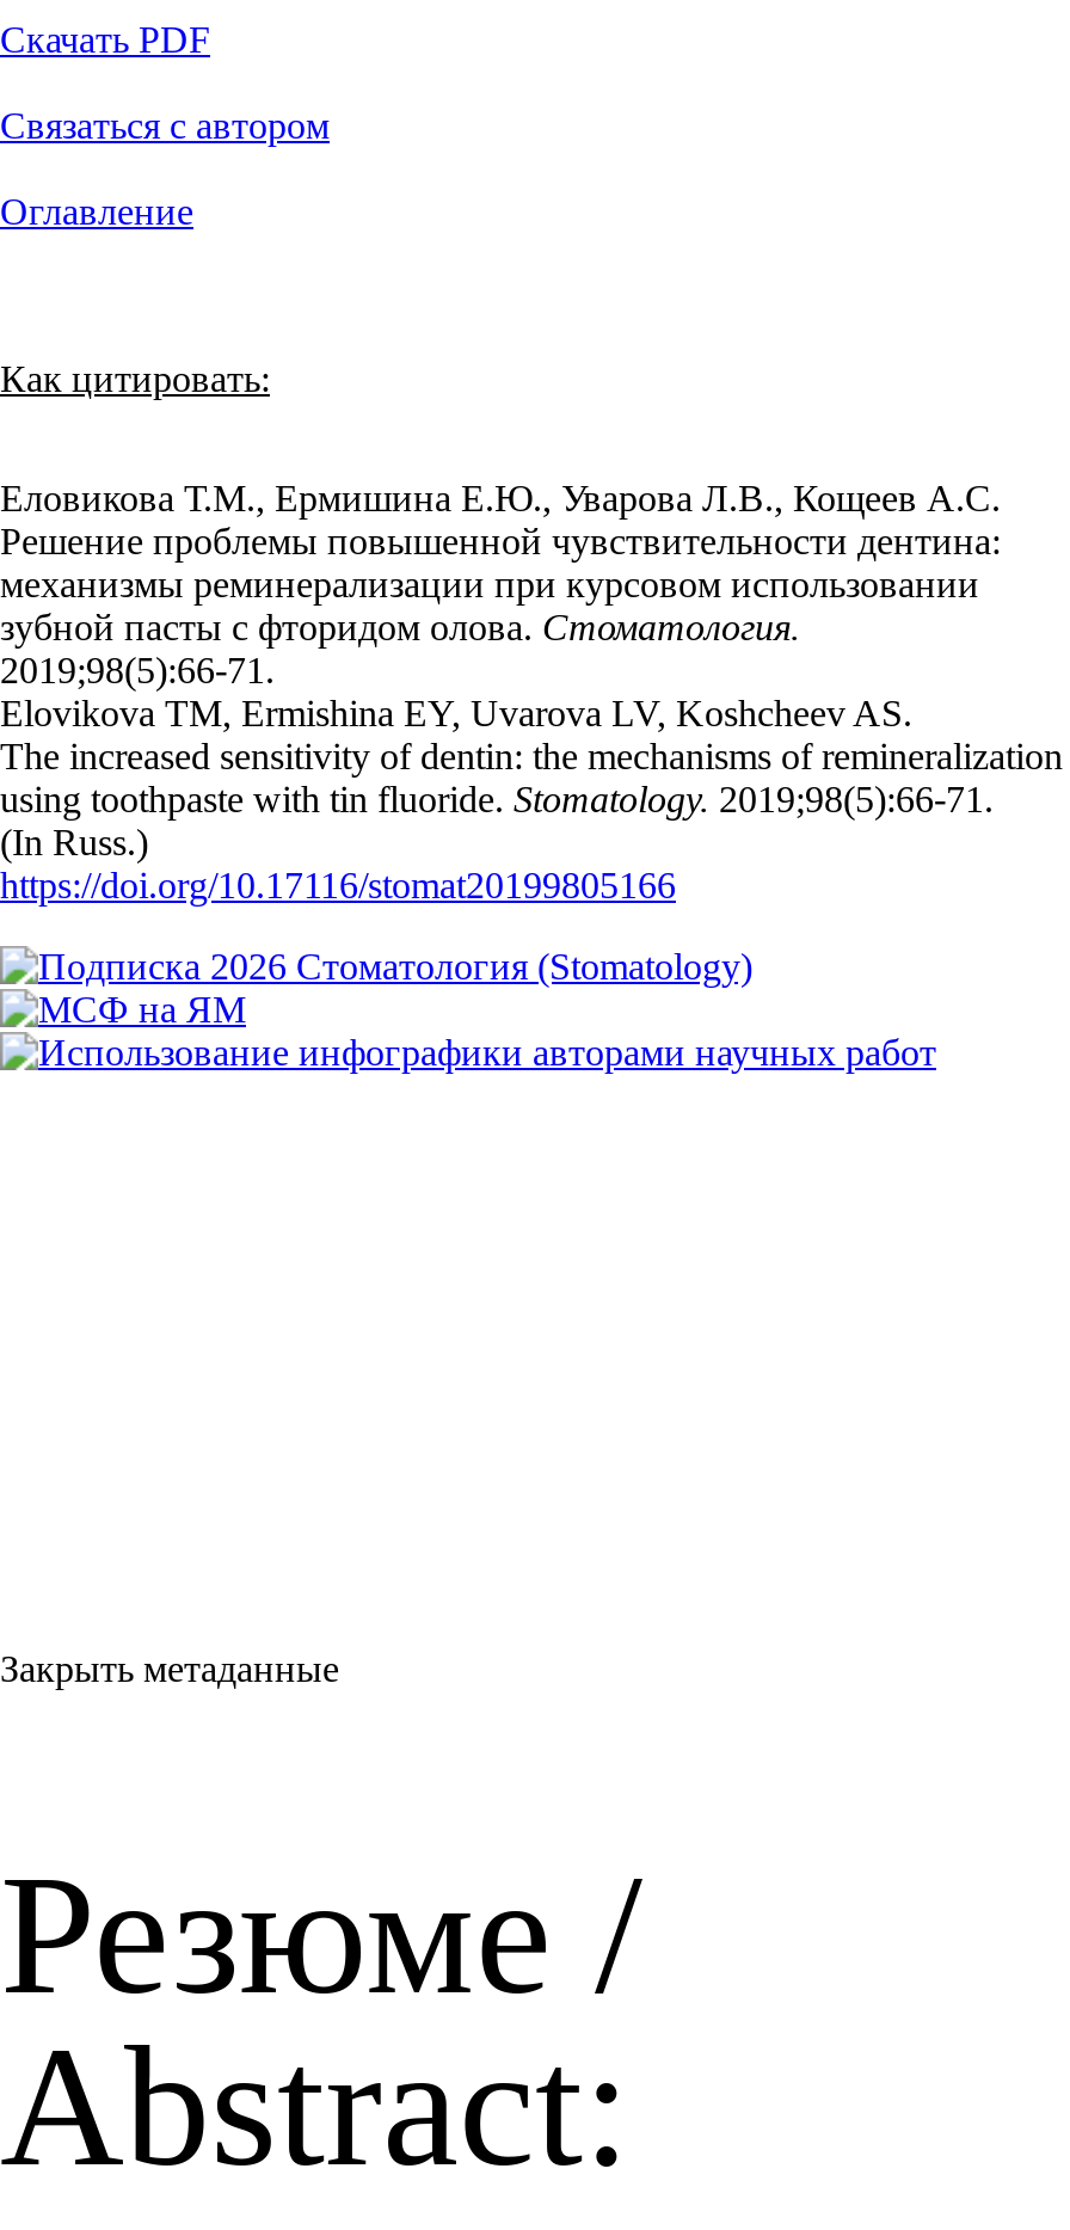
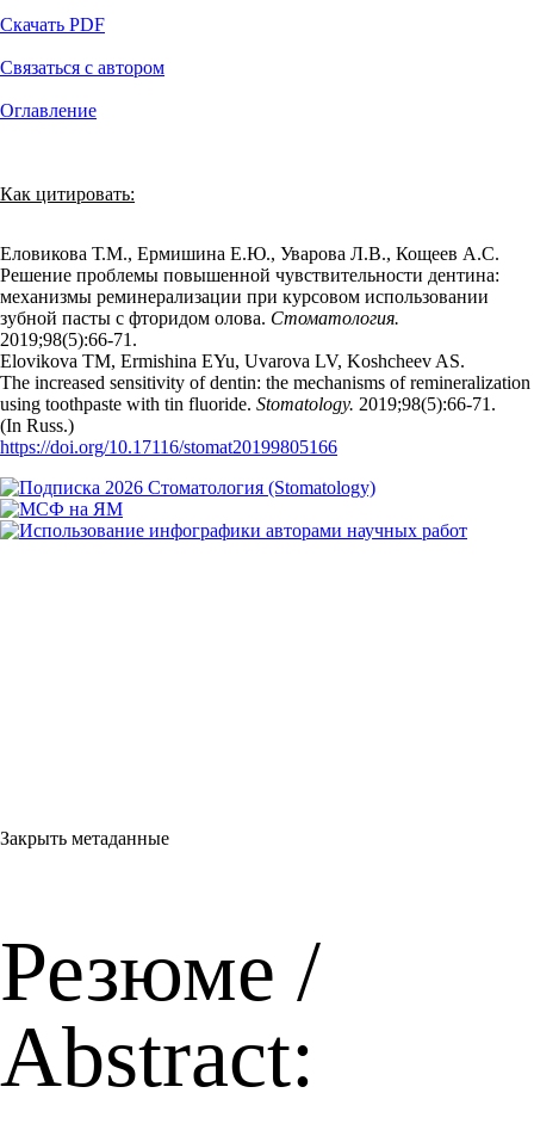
- Elovikova TM, Ermishina EY, Uvarova LV, Koshcheev AS.
+ Elovikova TM, Ermishina EYu, Uvarova LV, Koshcheev AS.
